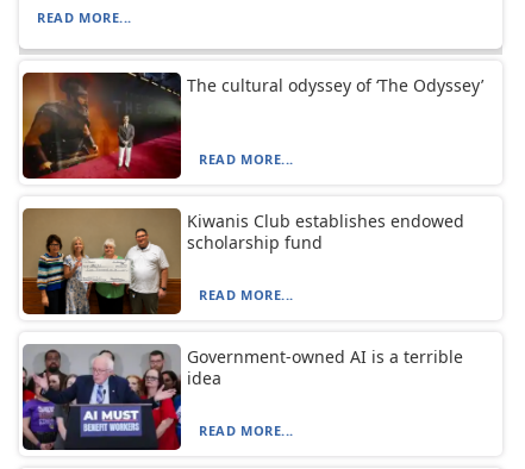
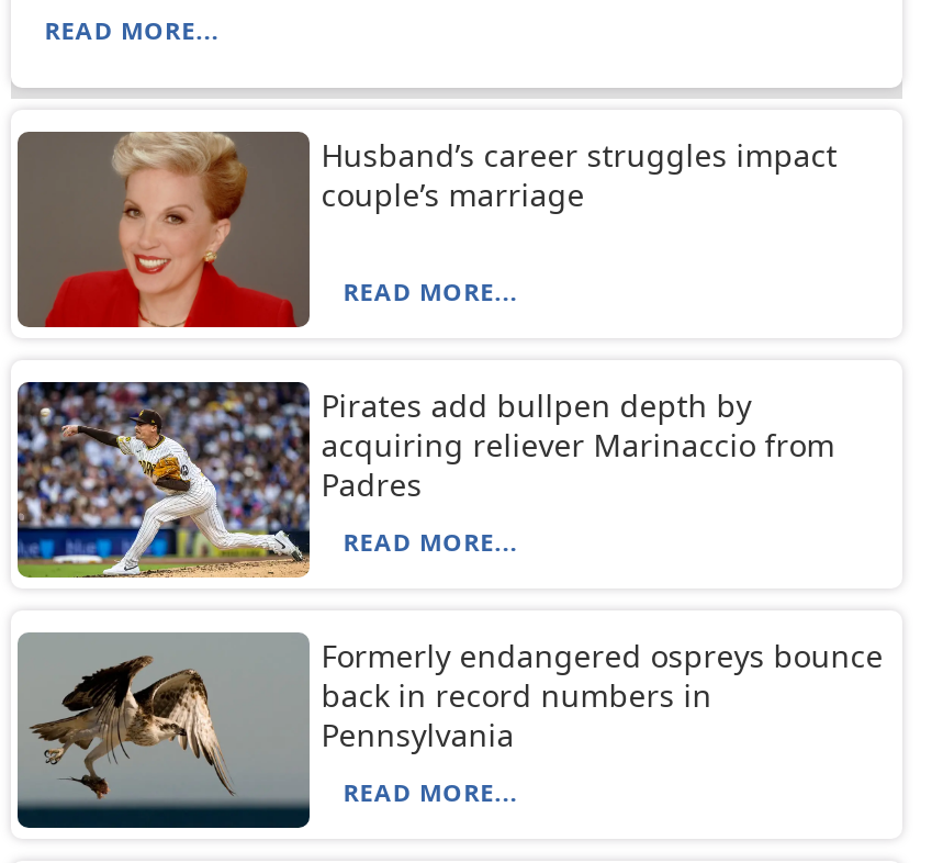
- [image]
- The cultural odyssey of ‘The Odyssey’
+ [image]
+ Husband’s career struggles impact
+ couple’s marriage

- [image]
- Kiwanis Club establishes endowed
- scholarship fund
+ [image]
+ Pirates add bullpen depth by
+ acquiring reliever Marinaccio from
+ Padres

- [image]
- Government-owned AI is a terrible
- idea
+ [image]
+ Formerly endangered ospreys bounce
+ back in record numbers in
+ Pennsylvania
